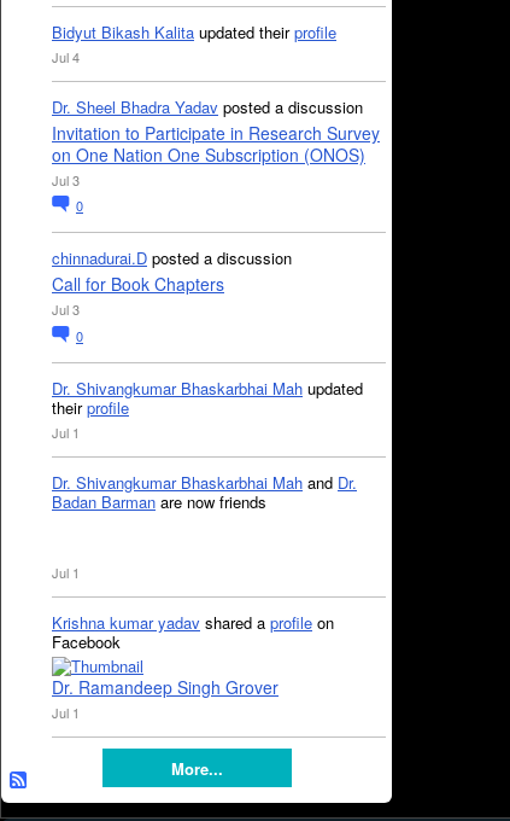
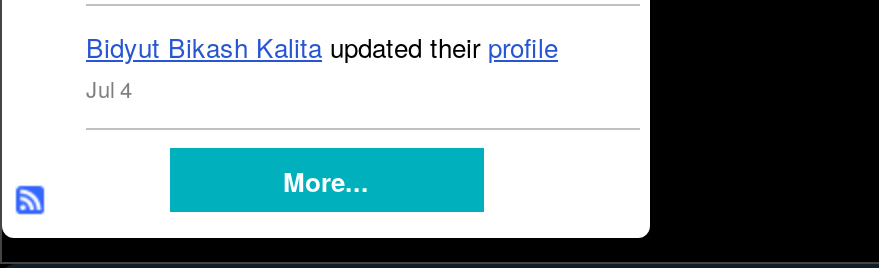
- Dr. Sheel Bhadra Yadav posted a discussion
- Invitation to Participate in Research Survey
- on One Nation One Subscription (ONOS)
- Jul 3
- 0
- chinnadurai.D posted a discussion
- Call for Book Chapters
- Jul 3
- 0
- Dr. Shivangkumar Bhaskarbhai Mah updated
- theirprofile
- Jul 1
- Dr. Shivangkumar Bhaskarbhai Mah and Dr.
- Badan Barmanare now friends
- Jul 1
- Krishna kumar yadav shared a profile on
- Facebook
- Dr. Ramandeep Singh Grover
- Jul 1
